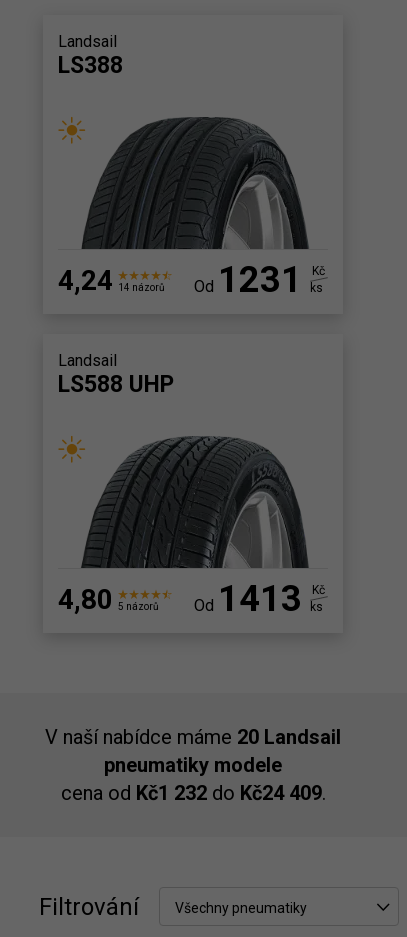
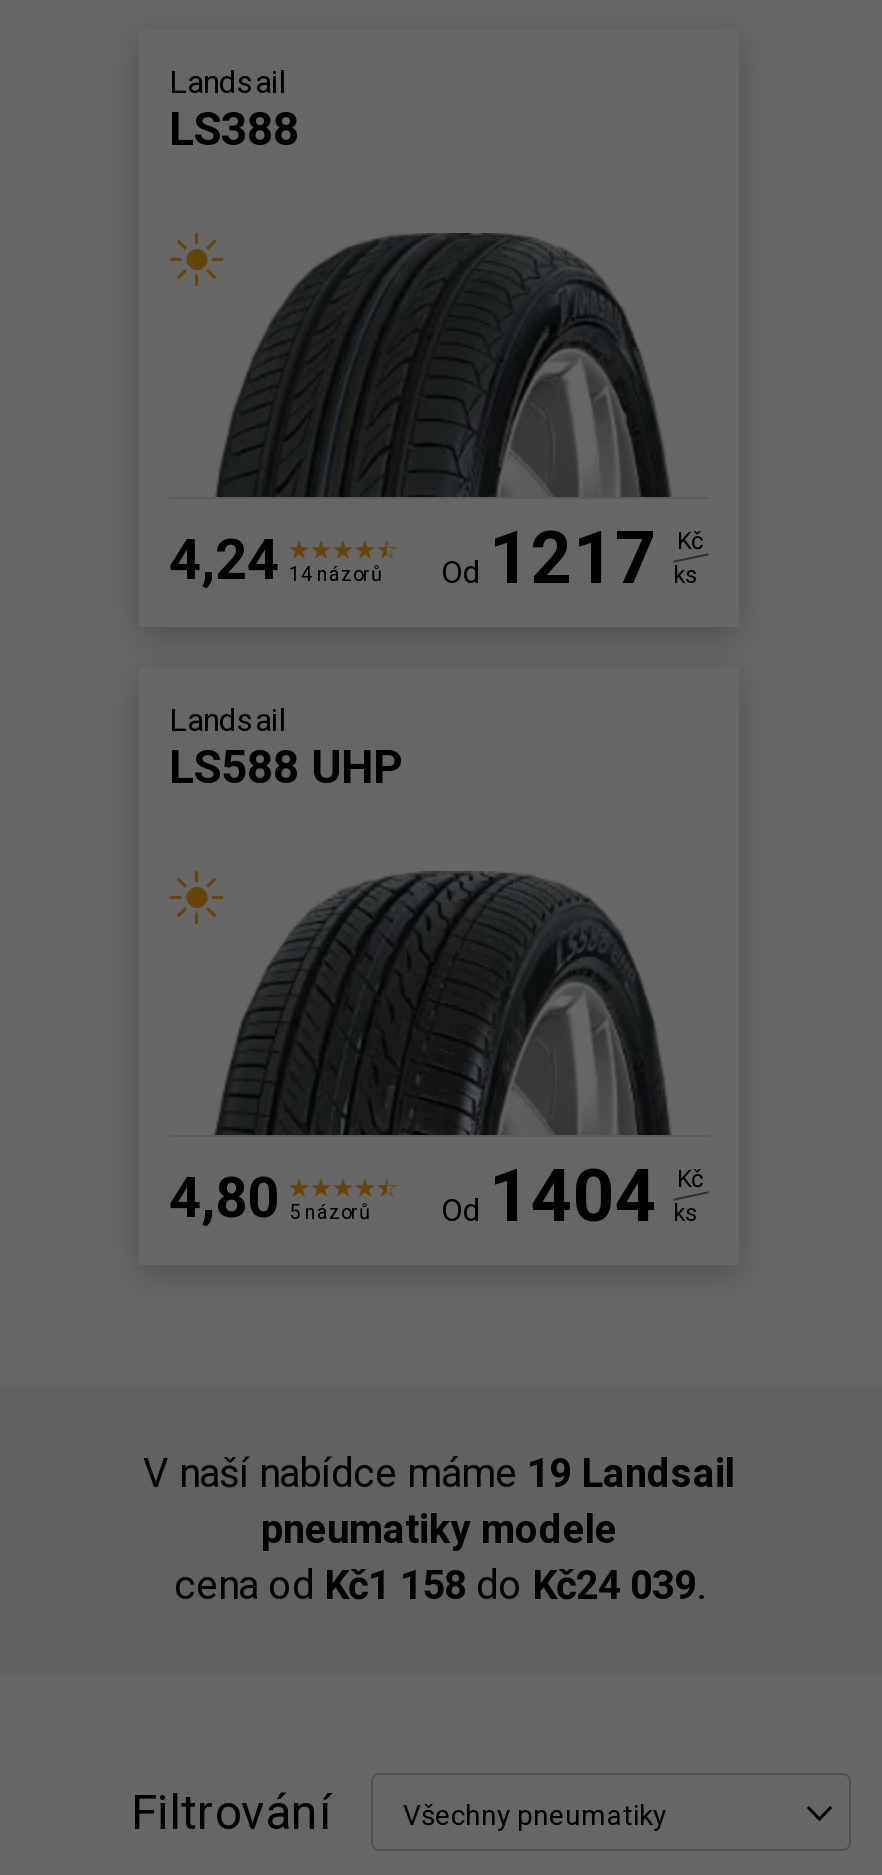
- 4,24 14 názorů Od 1231 ks Kč
+ 4,24 14 názorů Od 1217 ks Kč

- Od 1413
+ Od 1404

- V naší nabídce máme 20 Landsail
+ V naší nabídce máme 19 Landsail

- cena od Kč1 232 do Kč24 409.
+ cena od Kč1 158 do Kč24 039.
